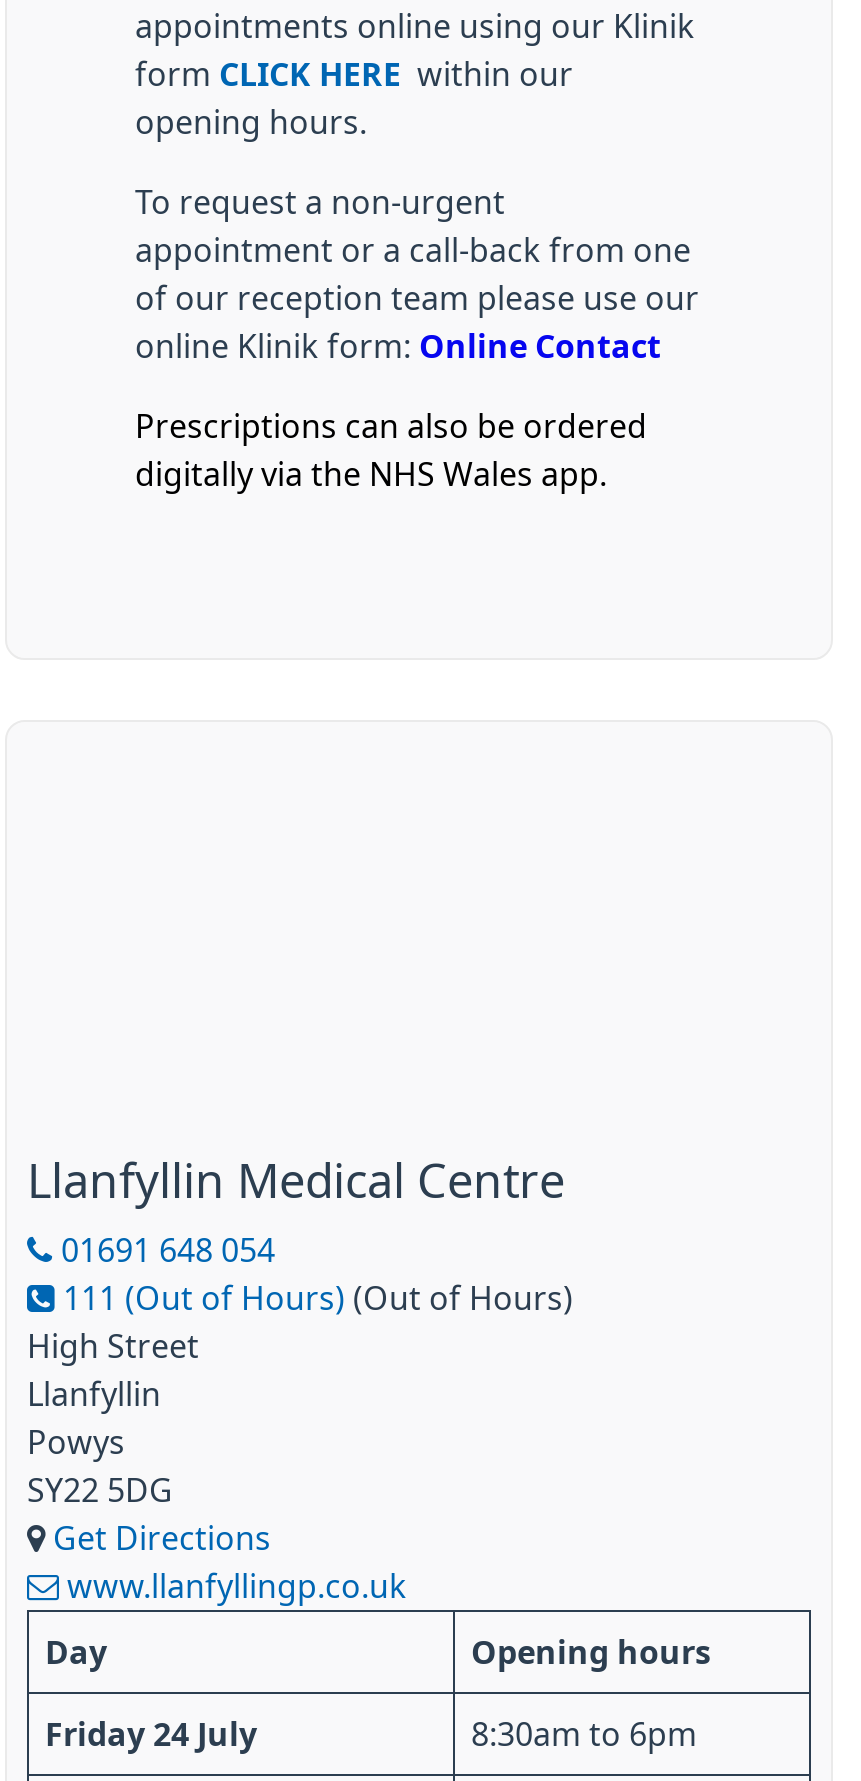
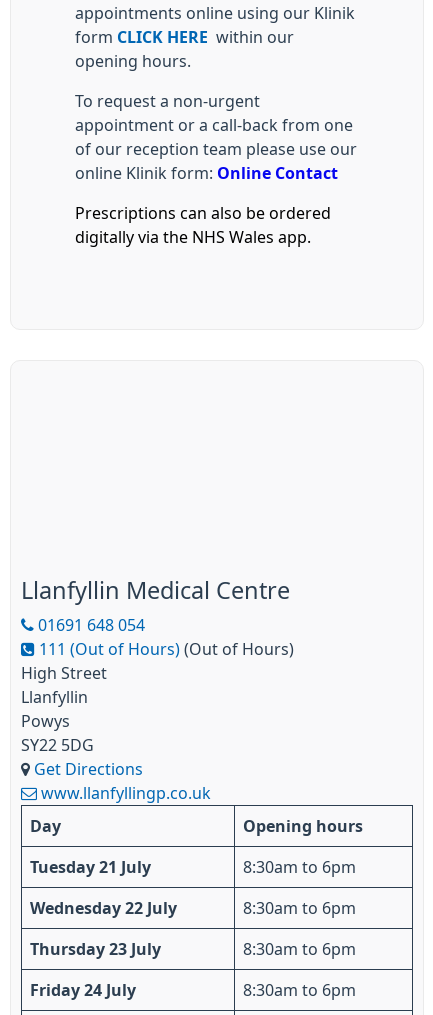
+ Tuesday 21 July
+ 8:30am to 6pm
+ Wednesday 22 July
+ 8:30am to 6pm
+ Thursday 23 July
+ 8:30am to 6pm
